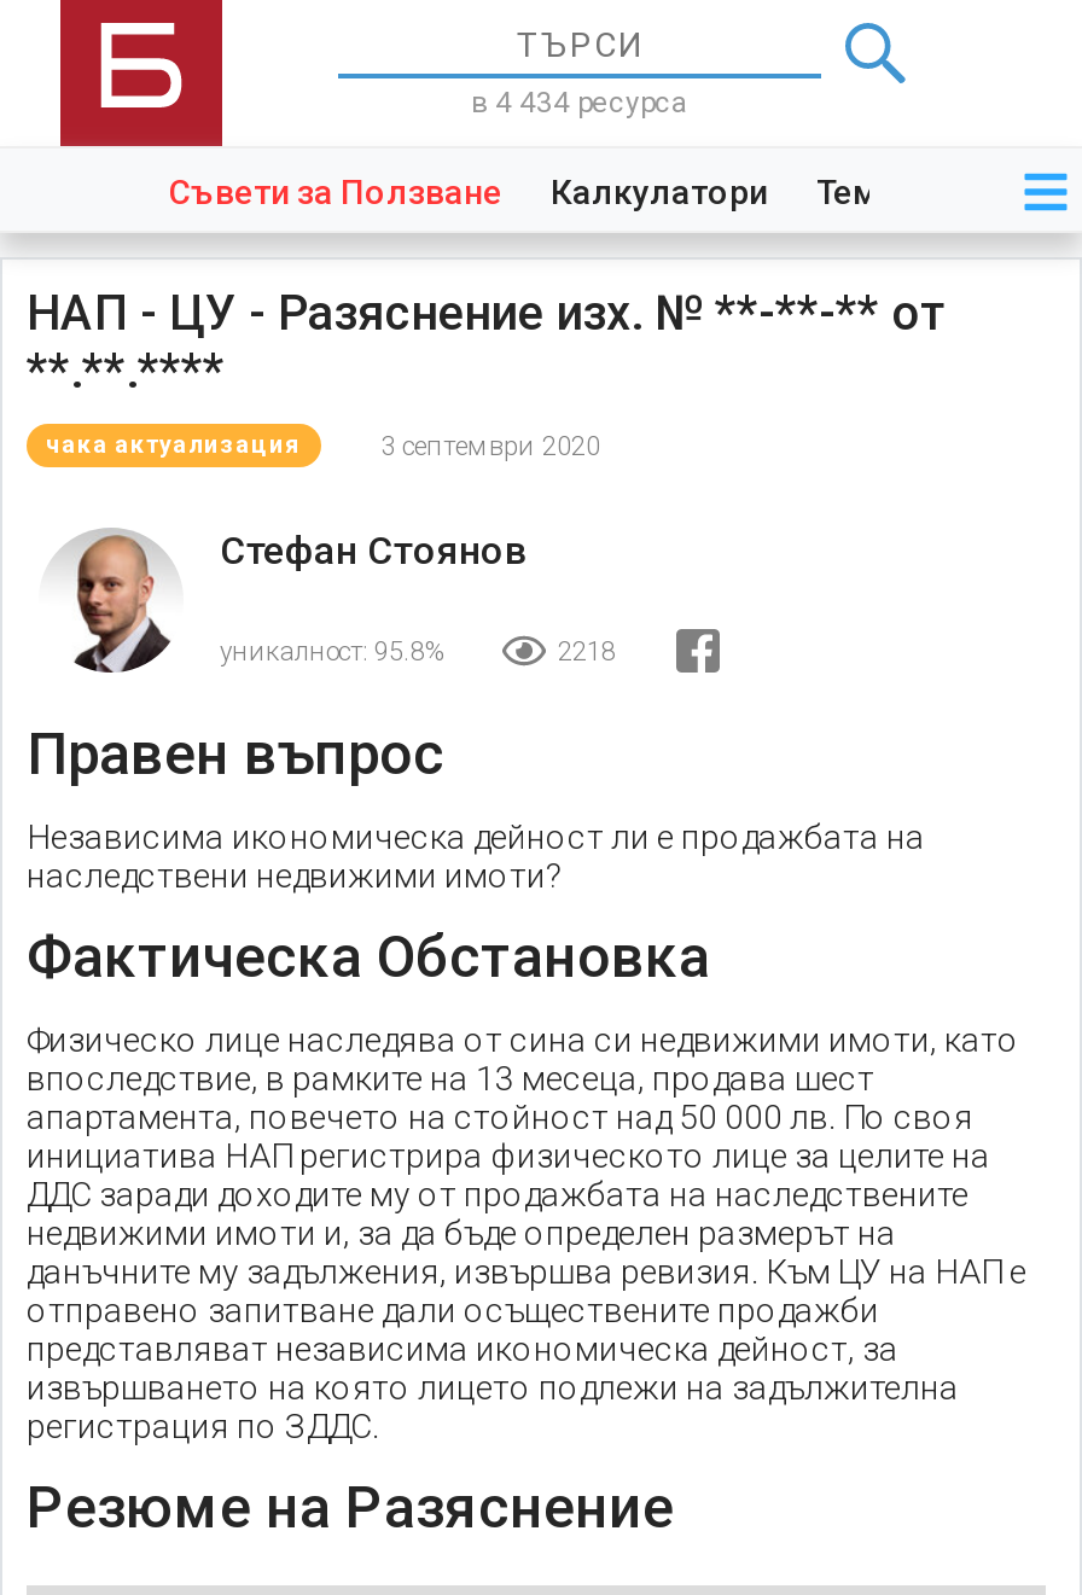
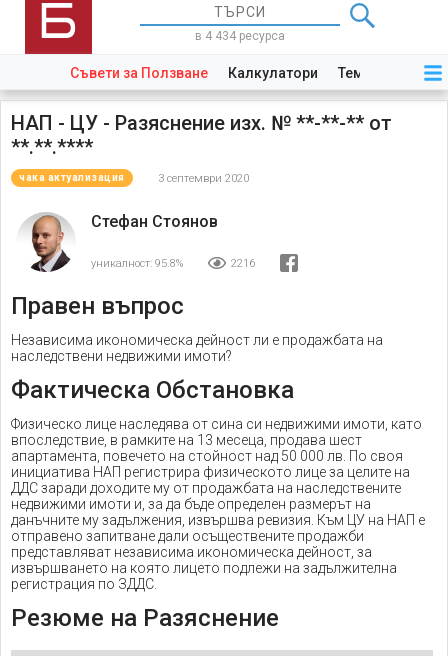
- 2218
+ 2216
